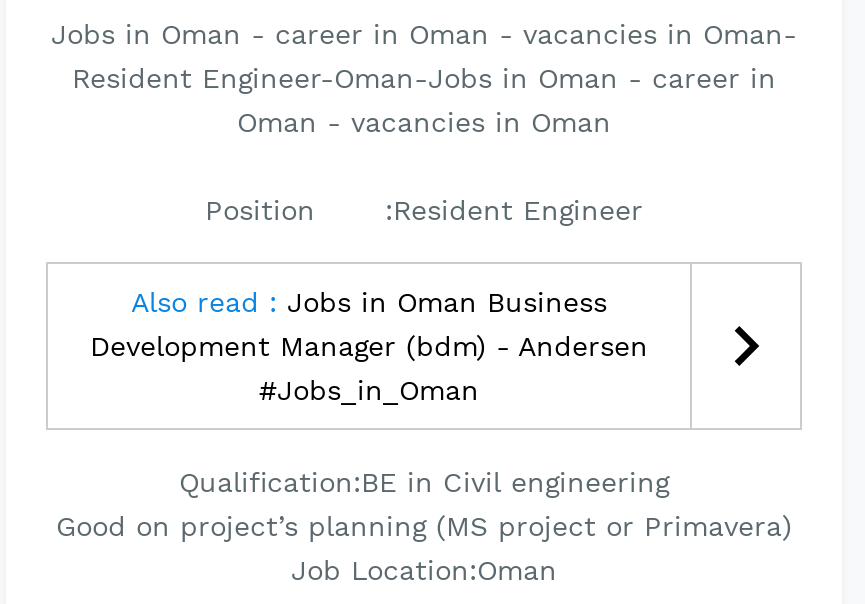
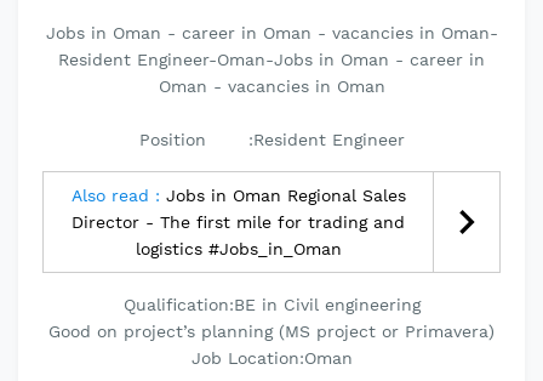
- Also read : Jobs in Oman Business
- Development Manager (bdm) - Andersen
- #Jobs_in_Oman
+ Also read : Jobs in Oman Regional Sales
+ Director - The first mile for trading and
+ logistics #Jobs_in_Oman
